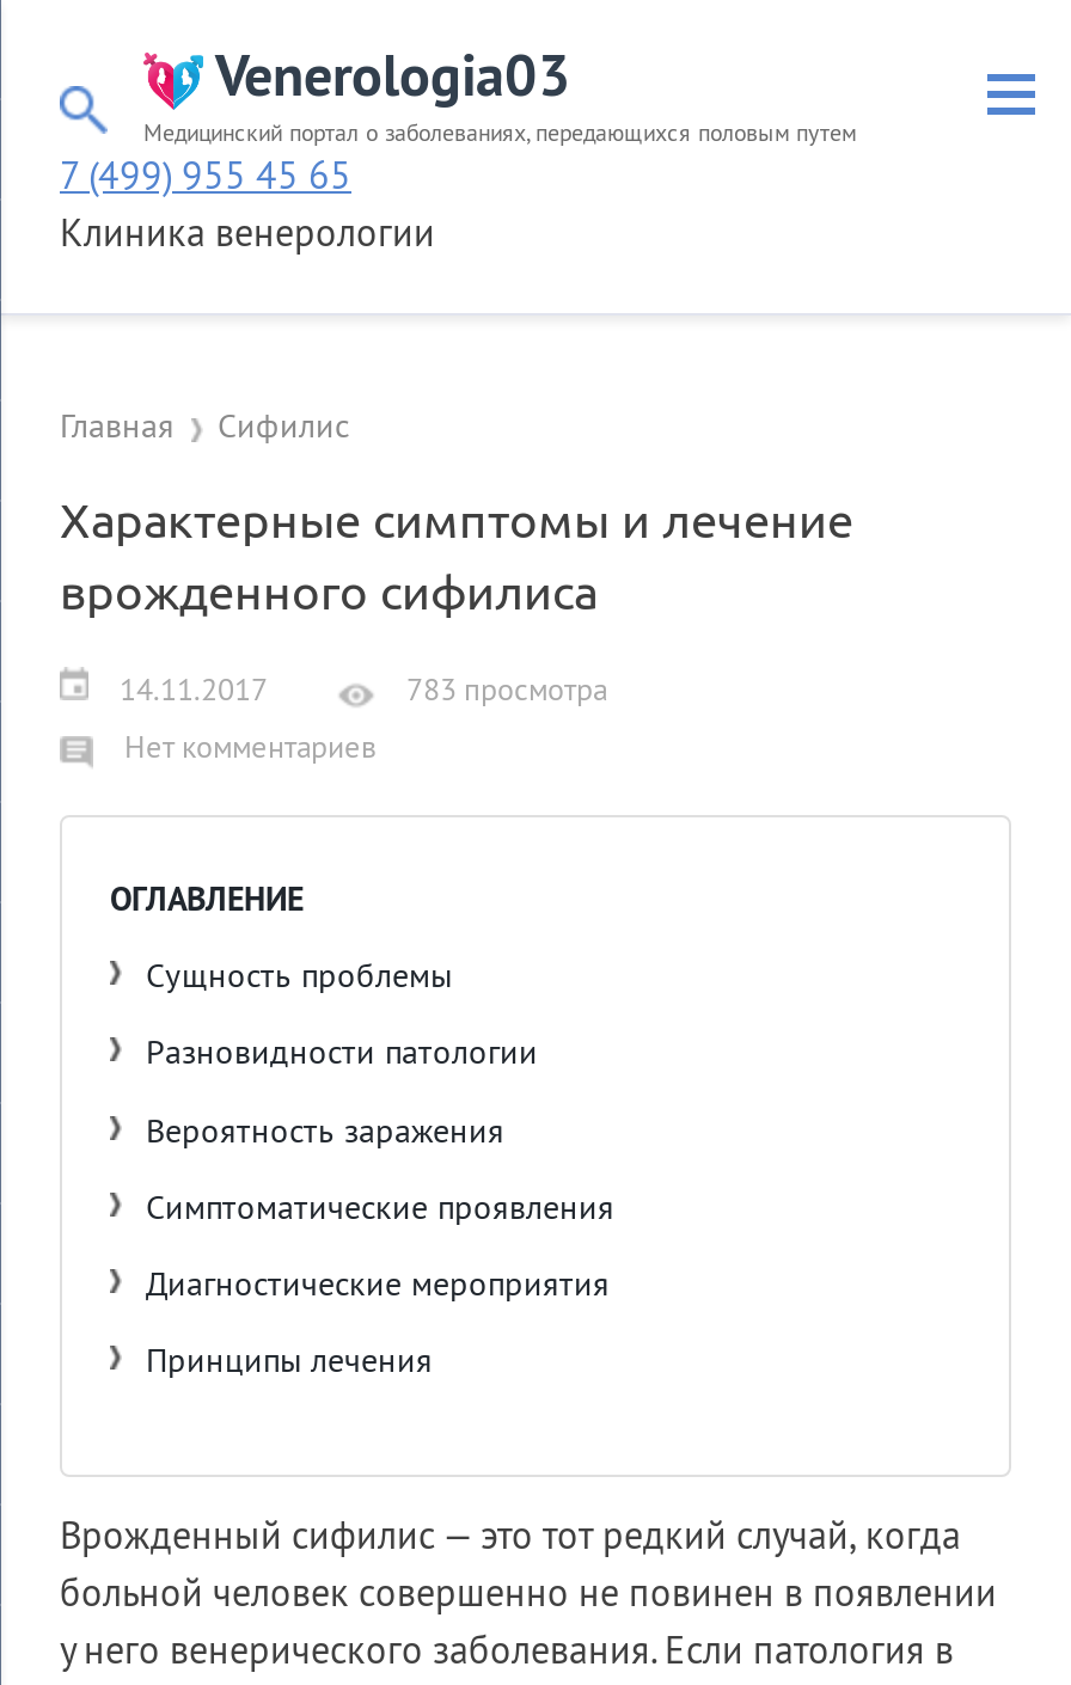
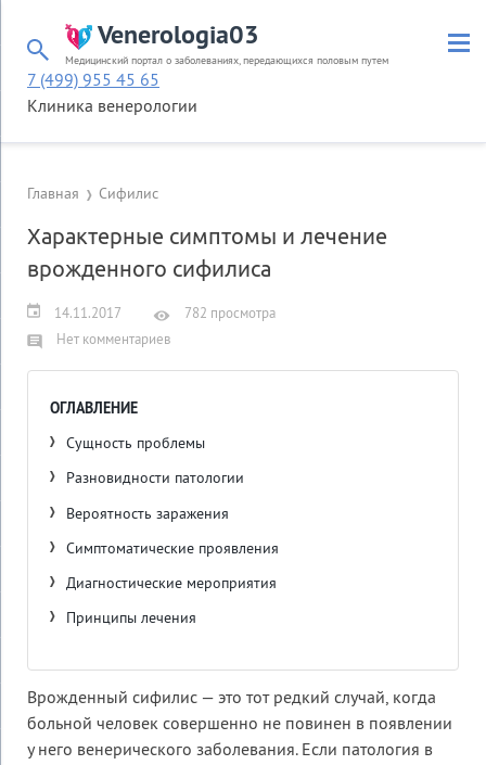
- 783 просмотра
+ 782 просмотра
